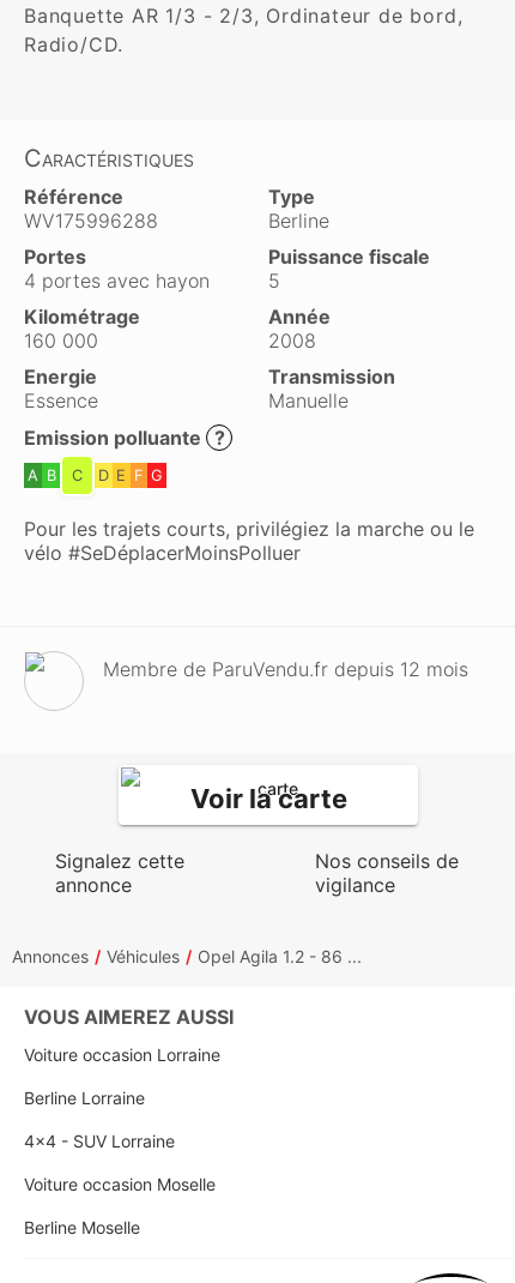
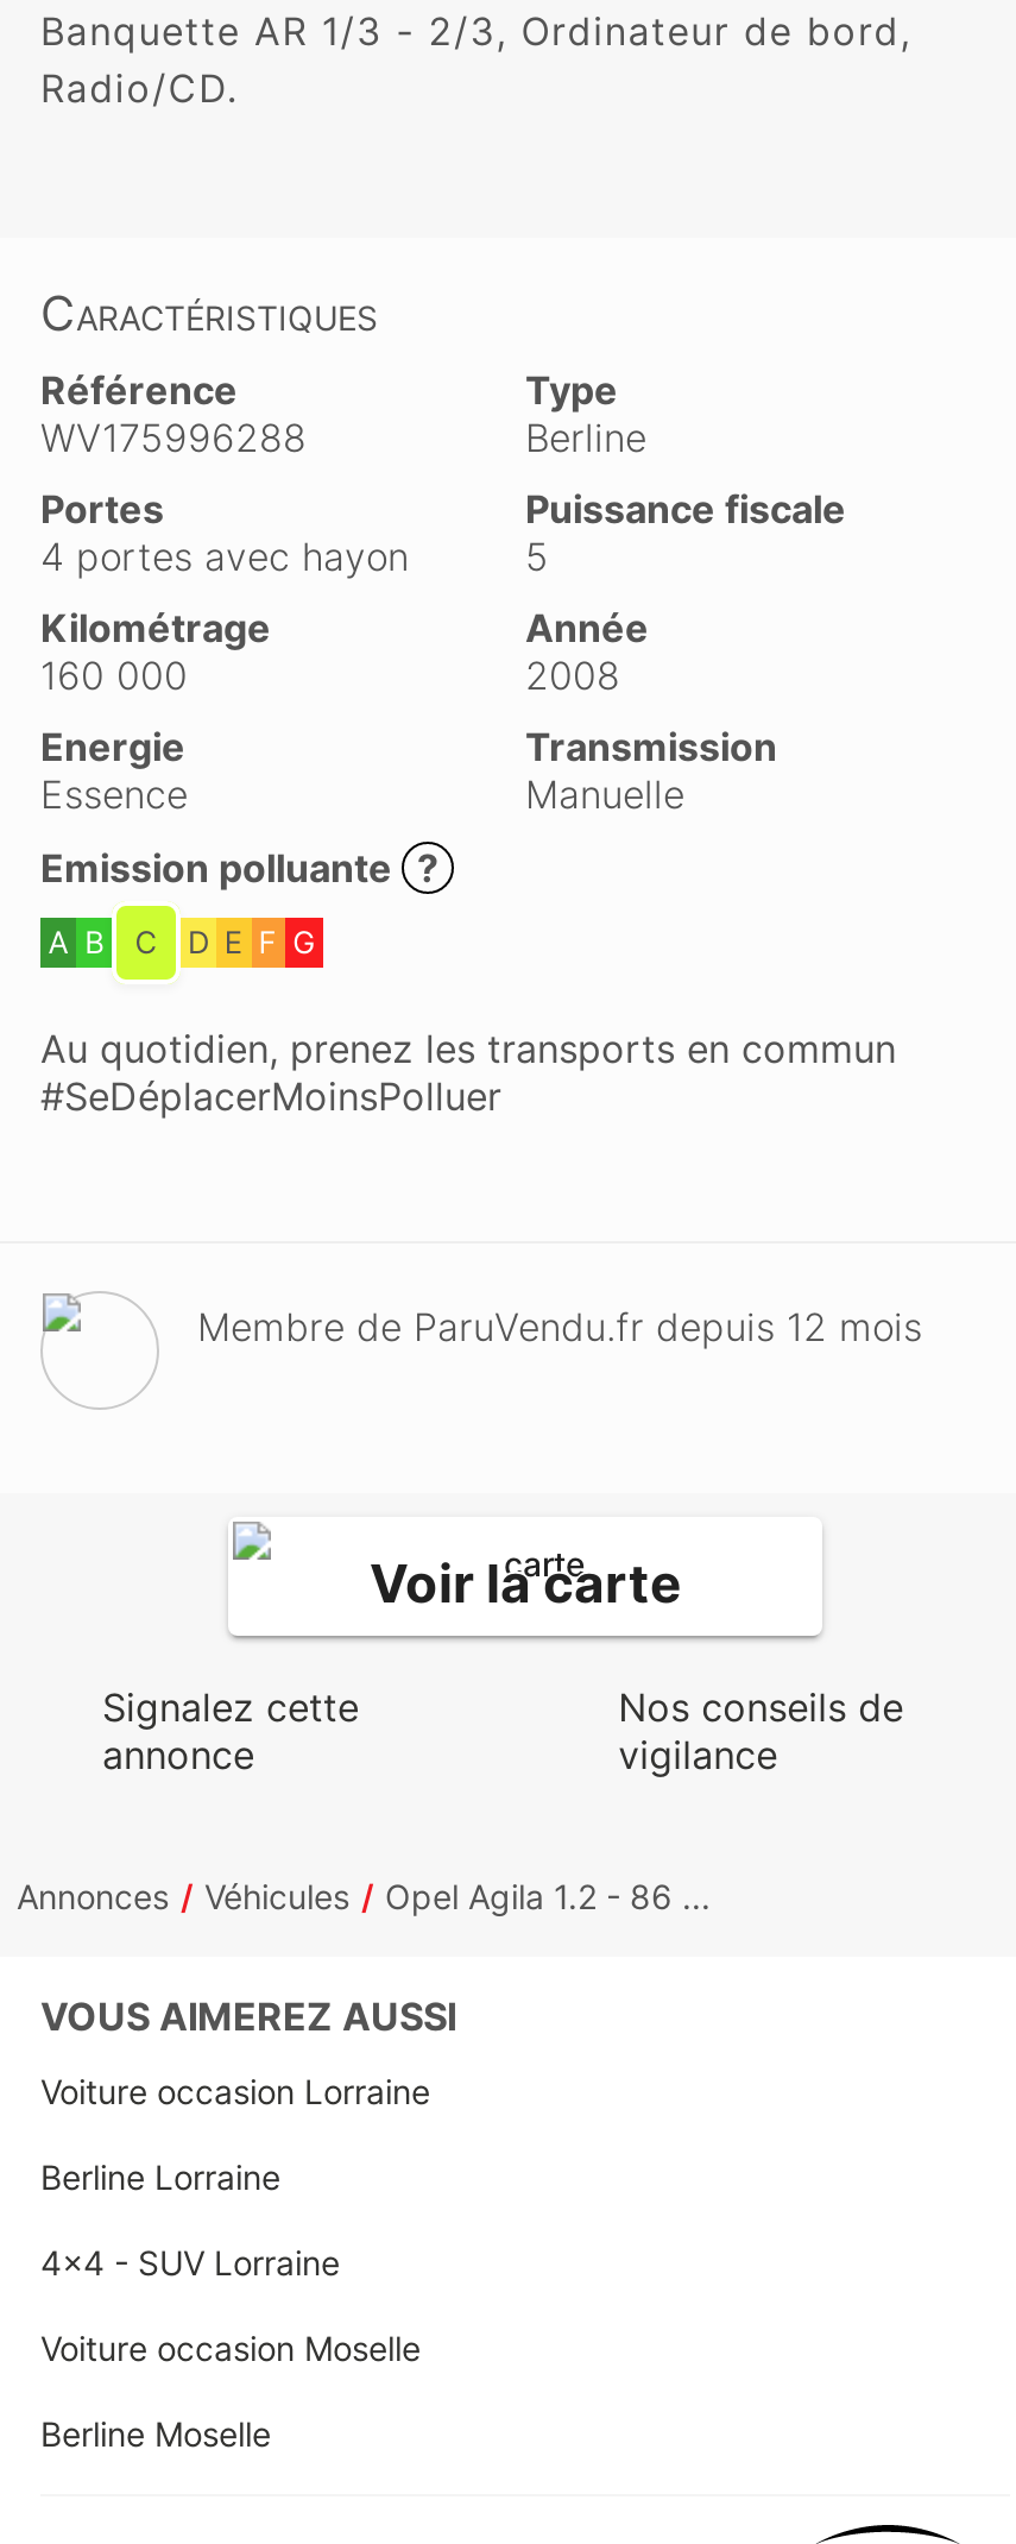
- Pour les trajets courts, privilégiez la marche ou le
- vélo #SeDéplacerMoinsPolluer
+ Au quotidien, prenez les transports en commun
+ #SeDéplacerMoinsPolluer
